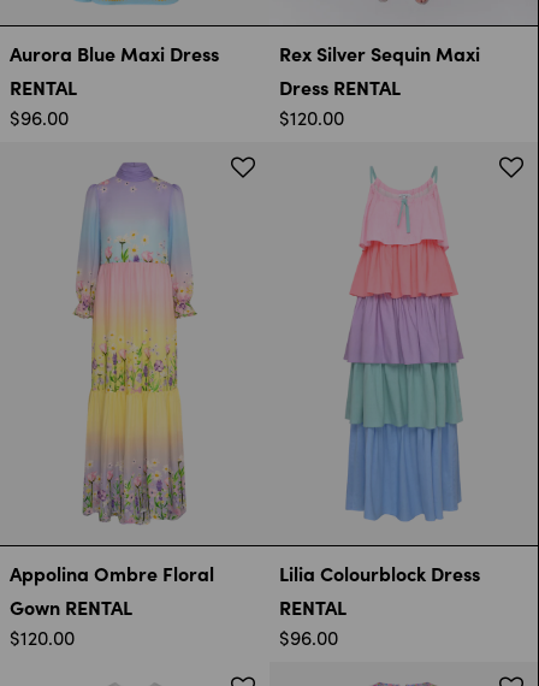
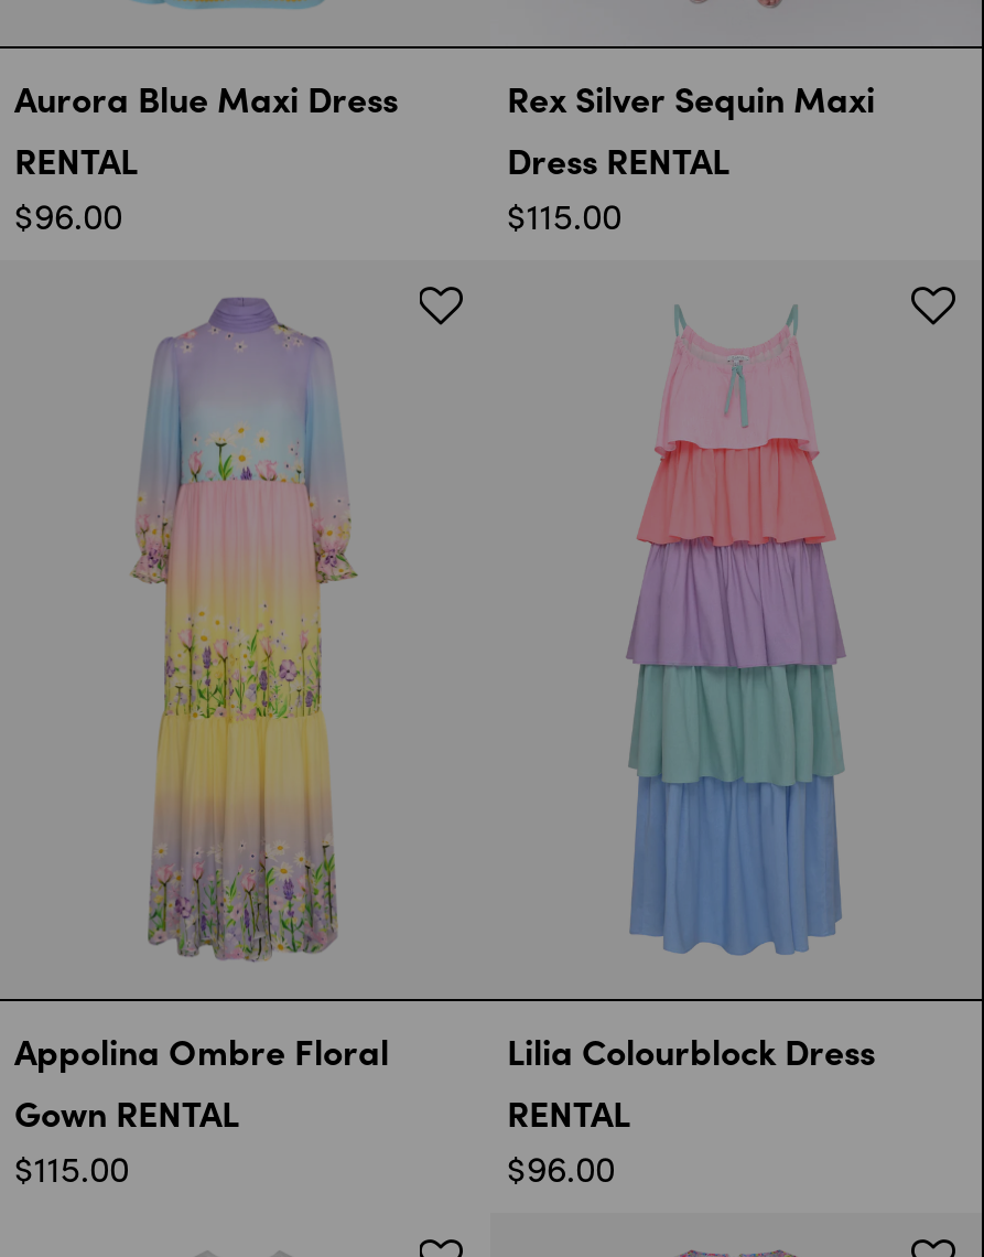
- $120.00
+ $115.00

- $120.00
+ $115.00
